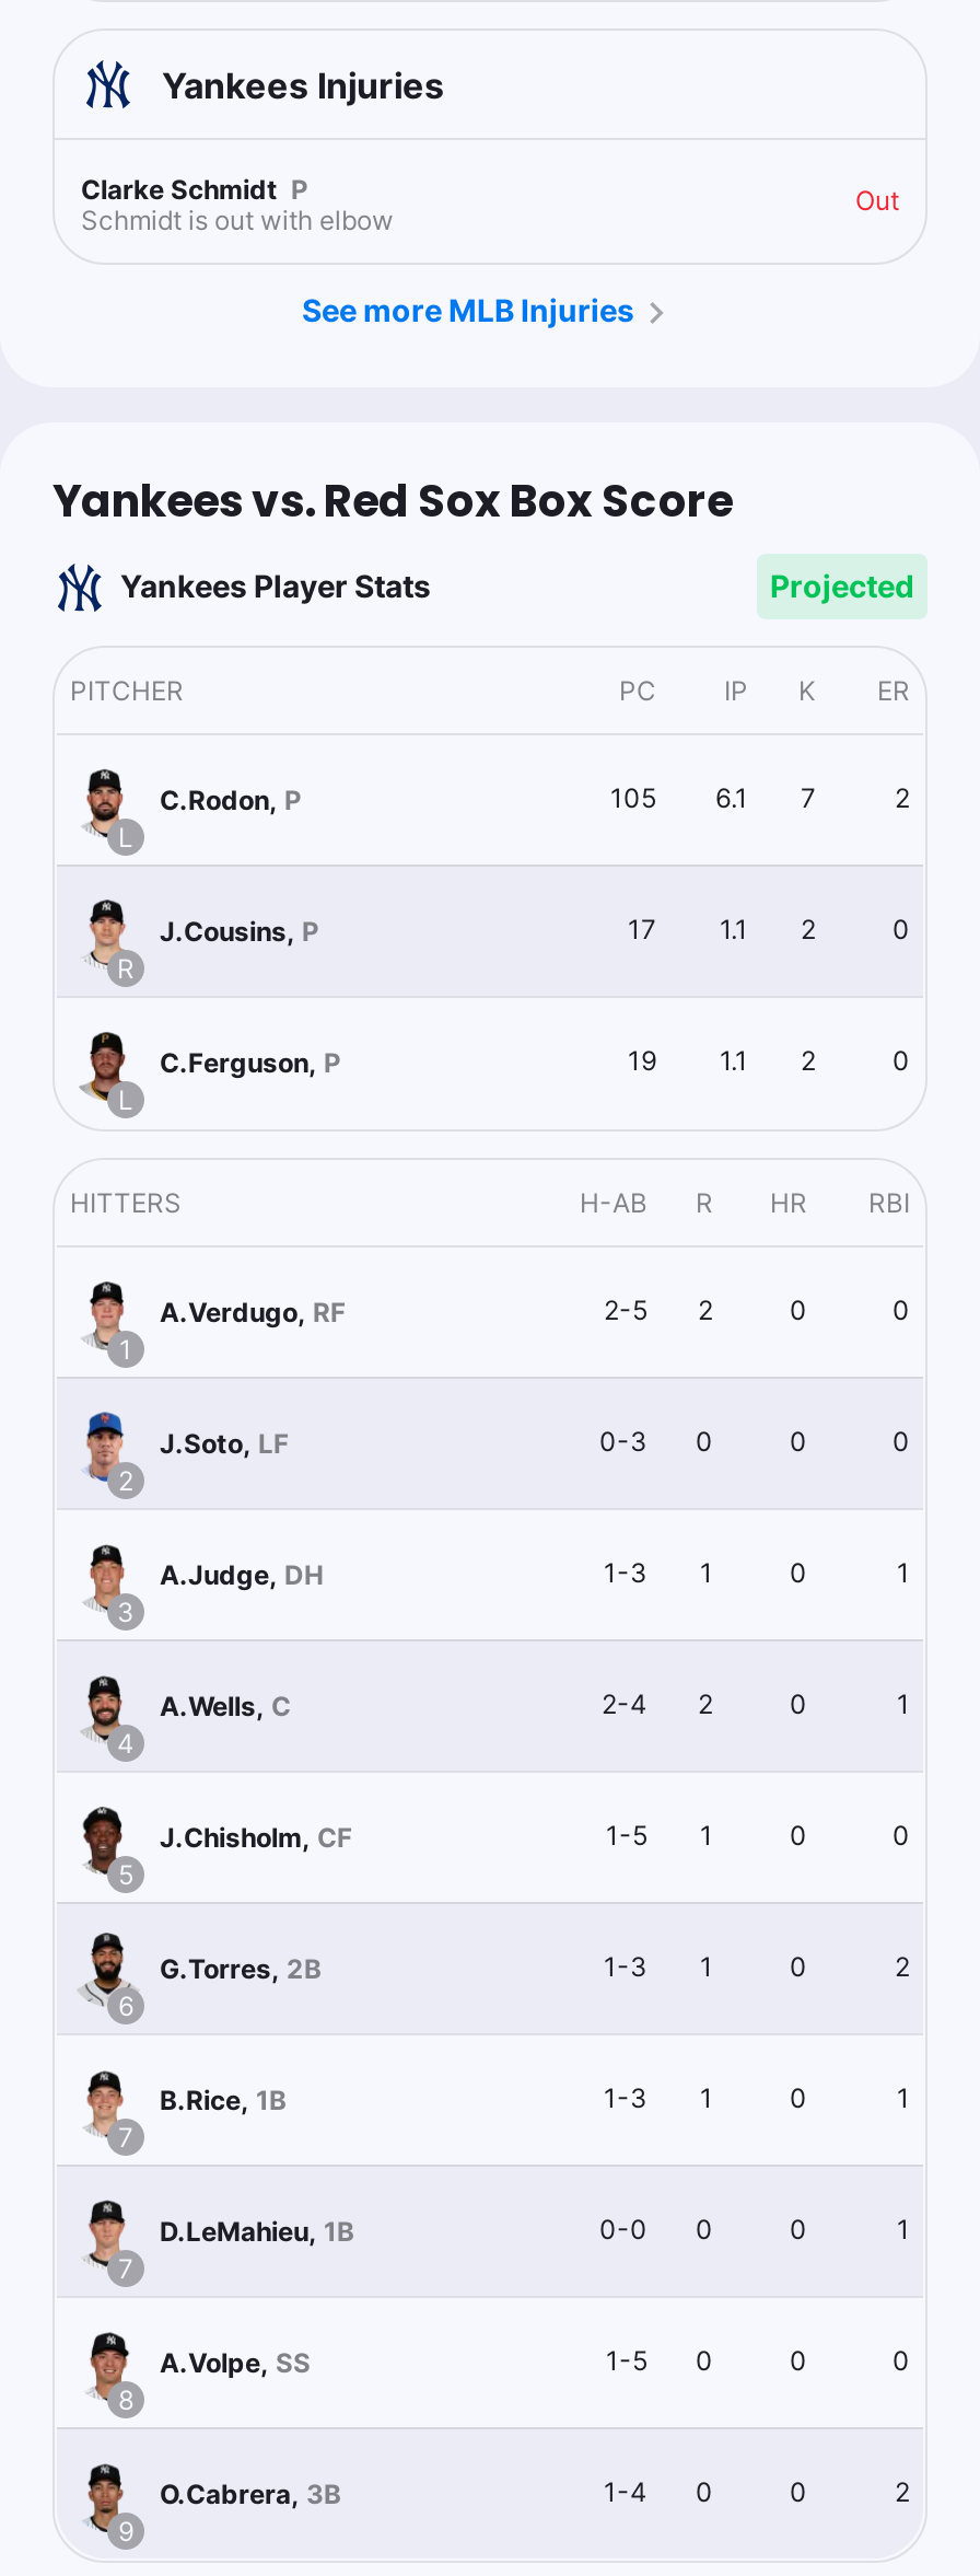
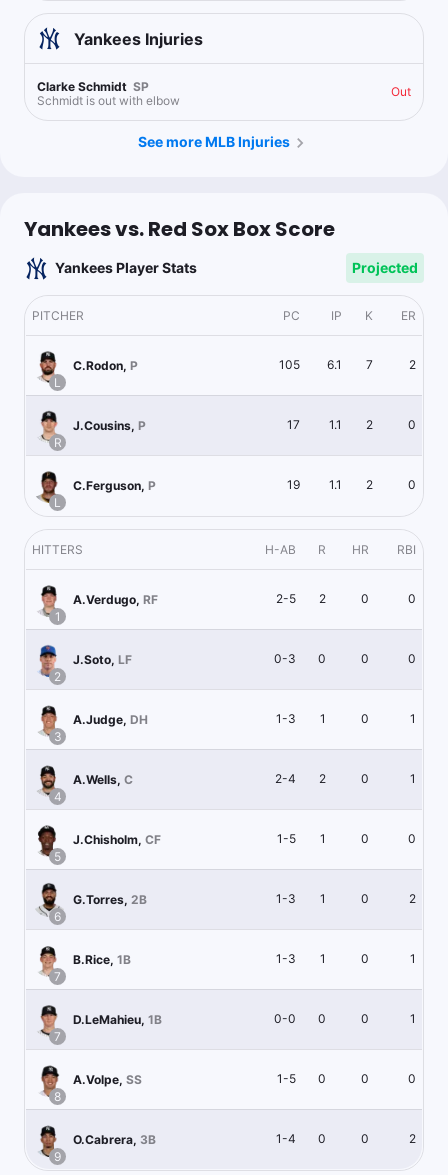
- Clarke Schmidt P
+ Clarke Schmidt SP
